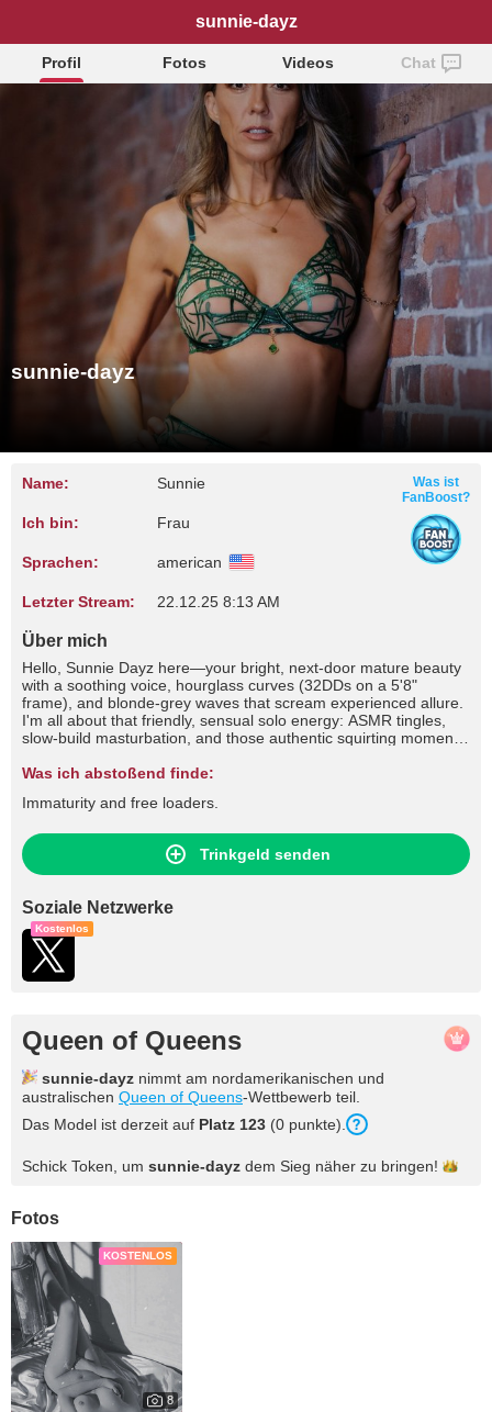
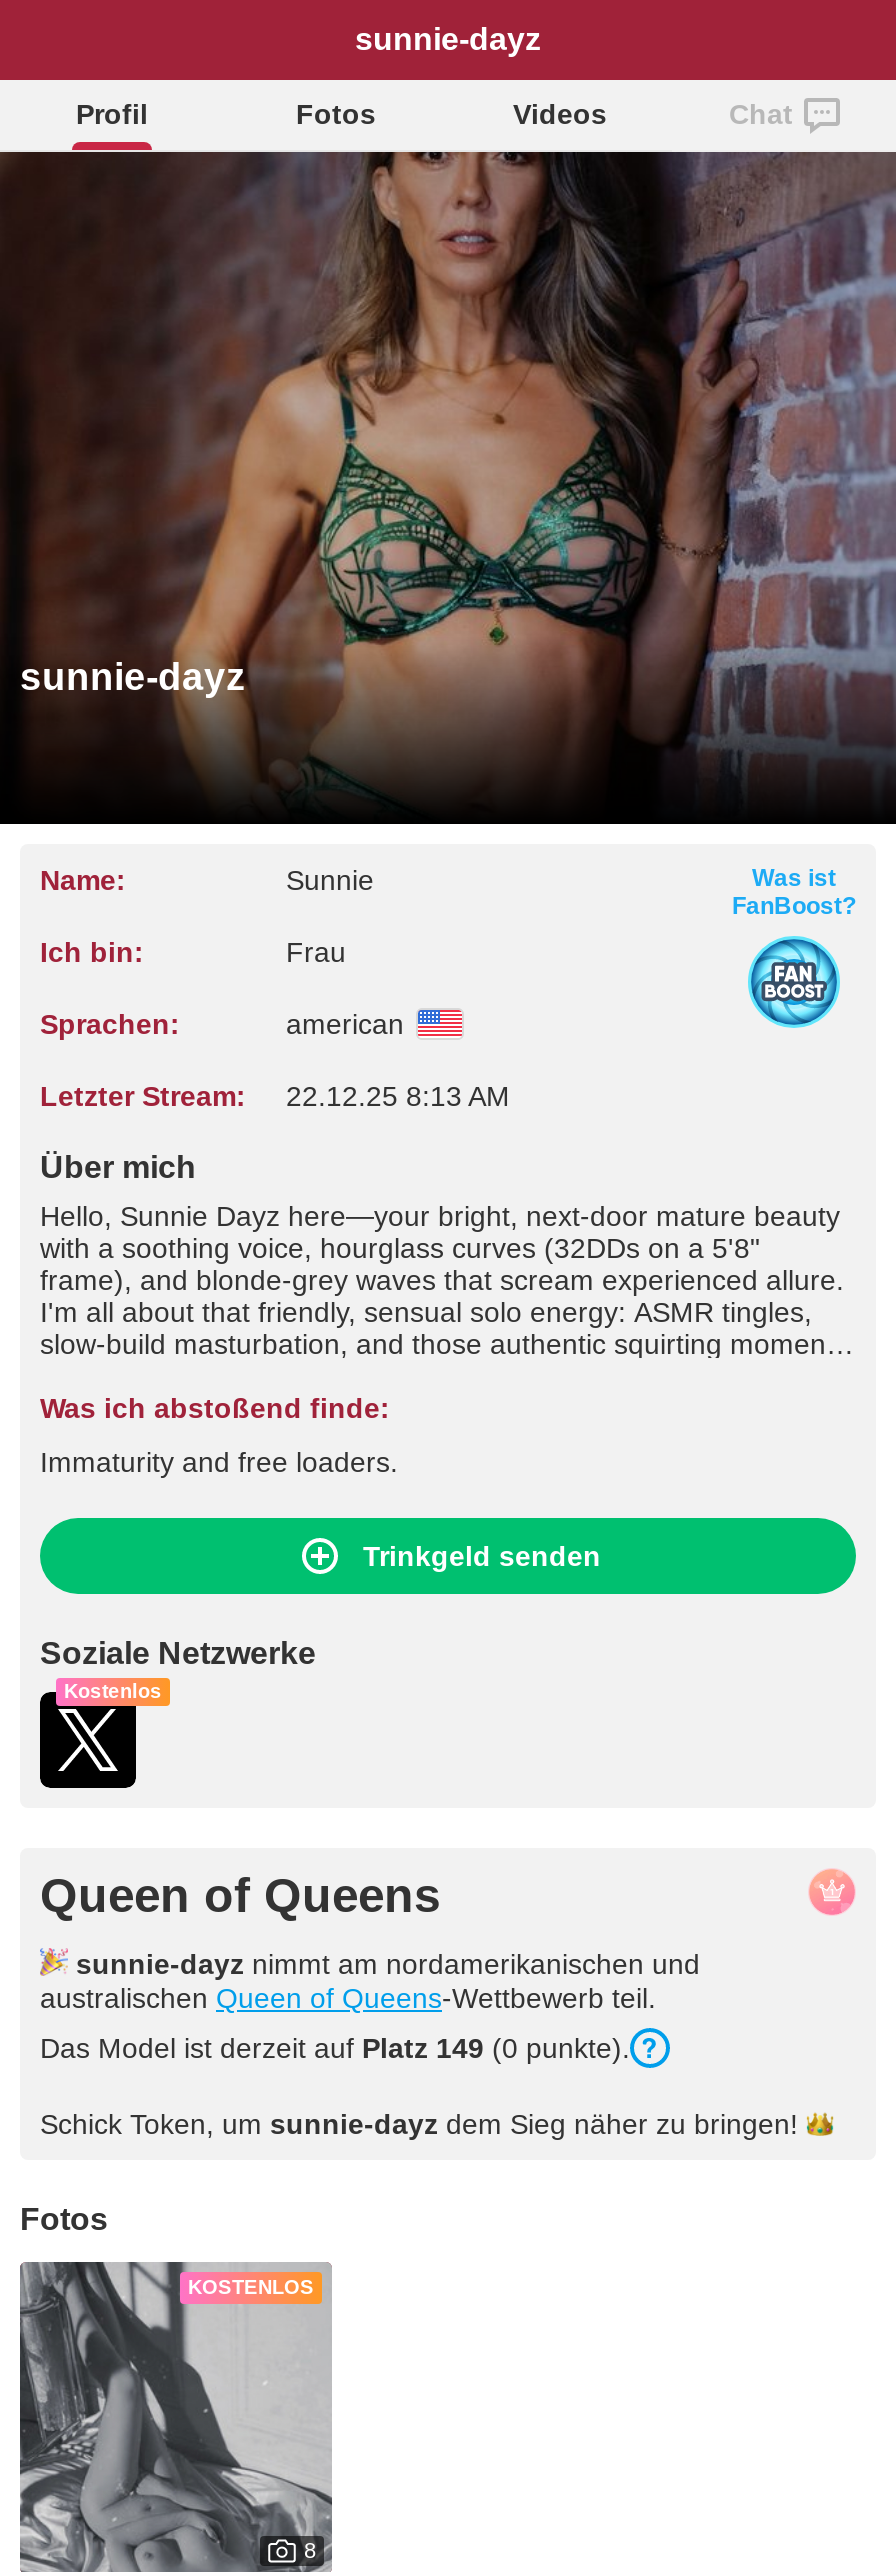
- Das Model ist derzeit auf Platz 123 (0 punkte).
+ Das Model ist derzeit auf Platz 149 (0 punkte).
